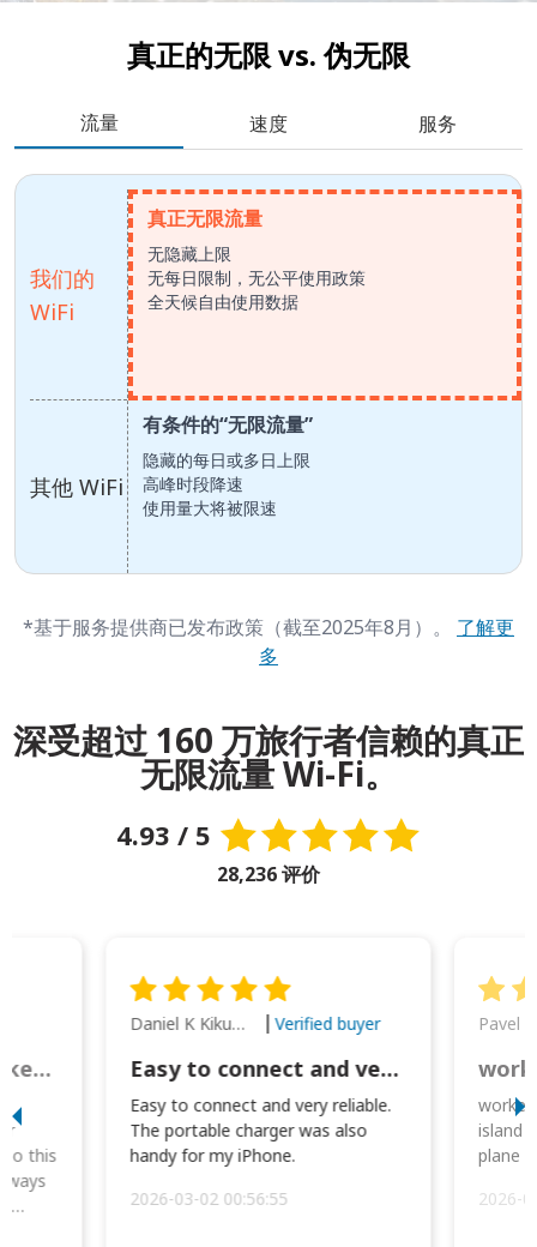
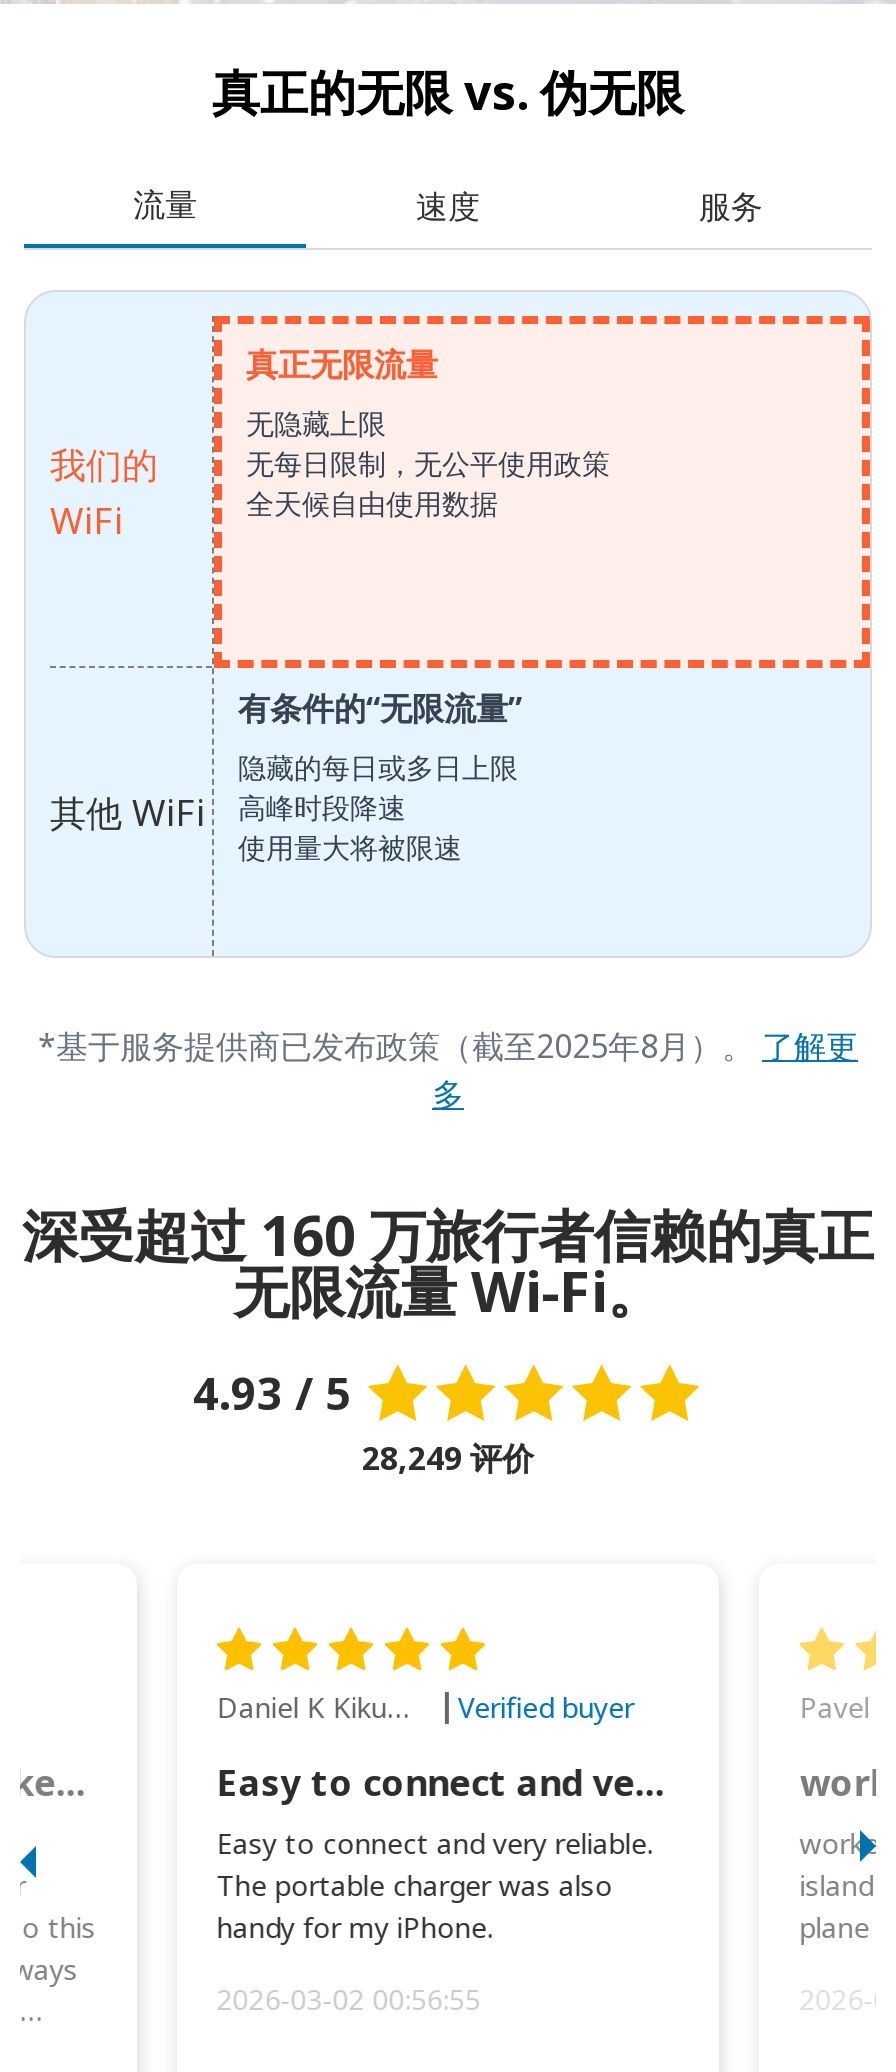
- 28,236 评价
+ 28,249 评价
